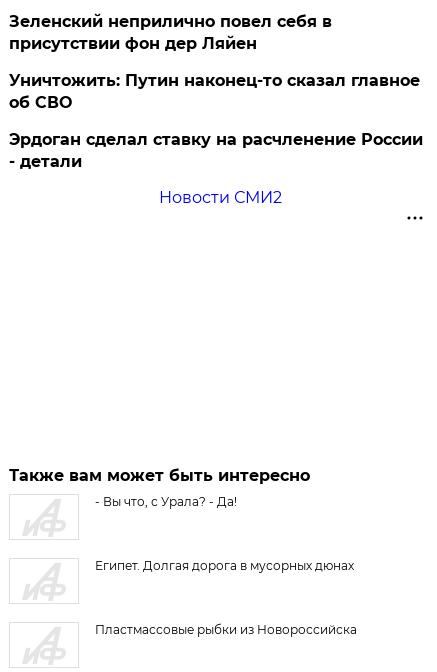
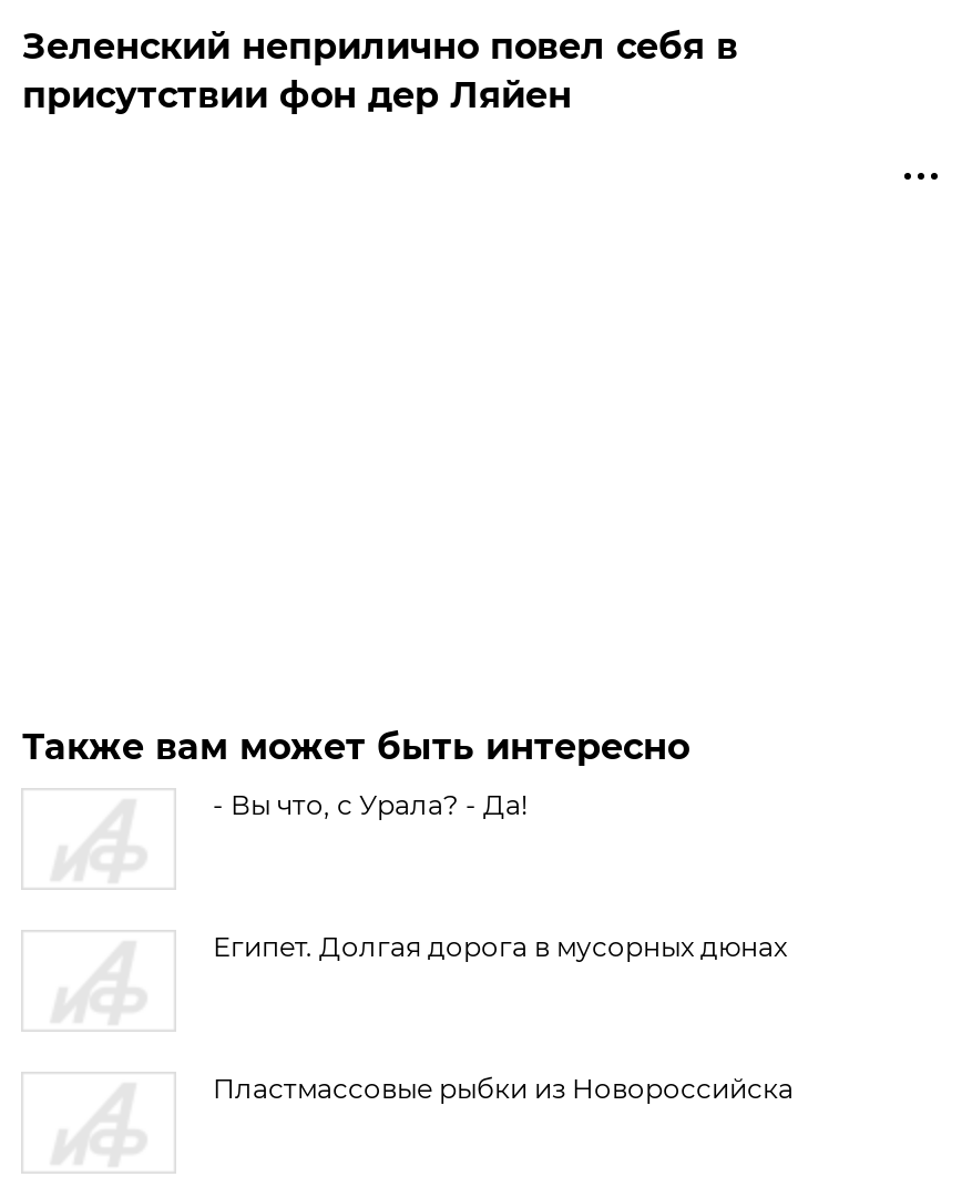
- Уничтожить: Путин наконец-то сказал главное
- об СВО
- Эрдоган сделал ставку на расчленение России
- - детали
- Новости СМИ2
